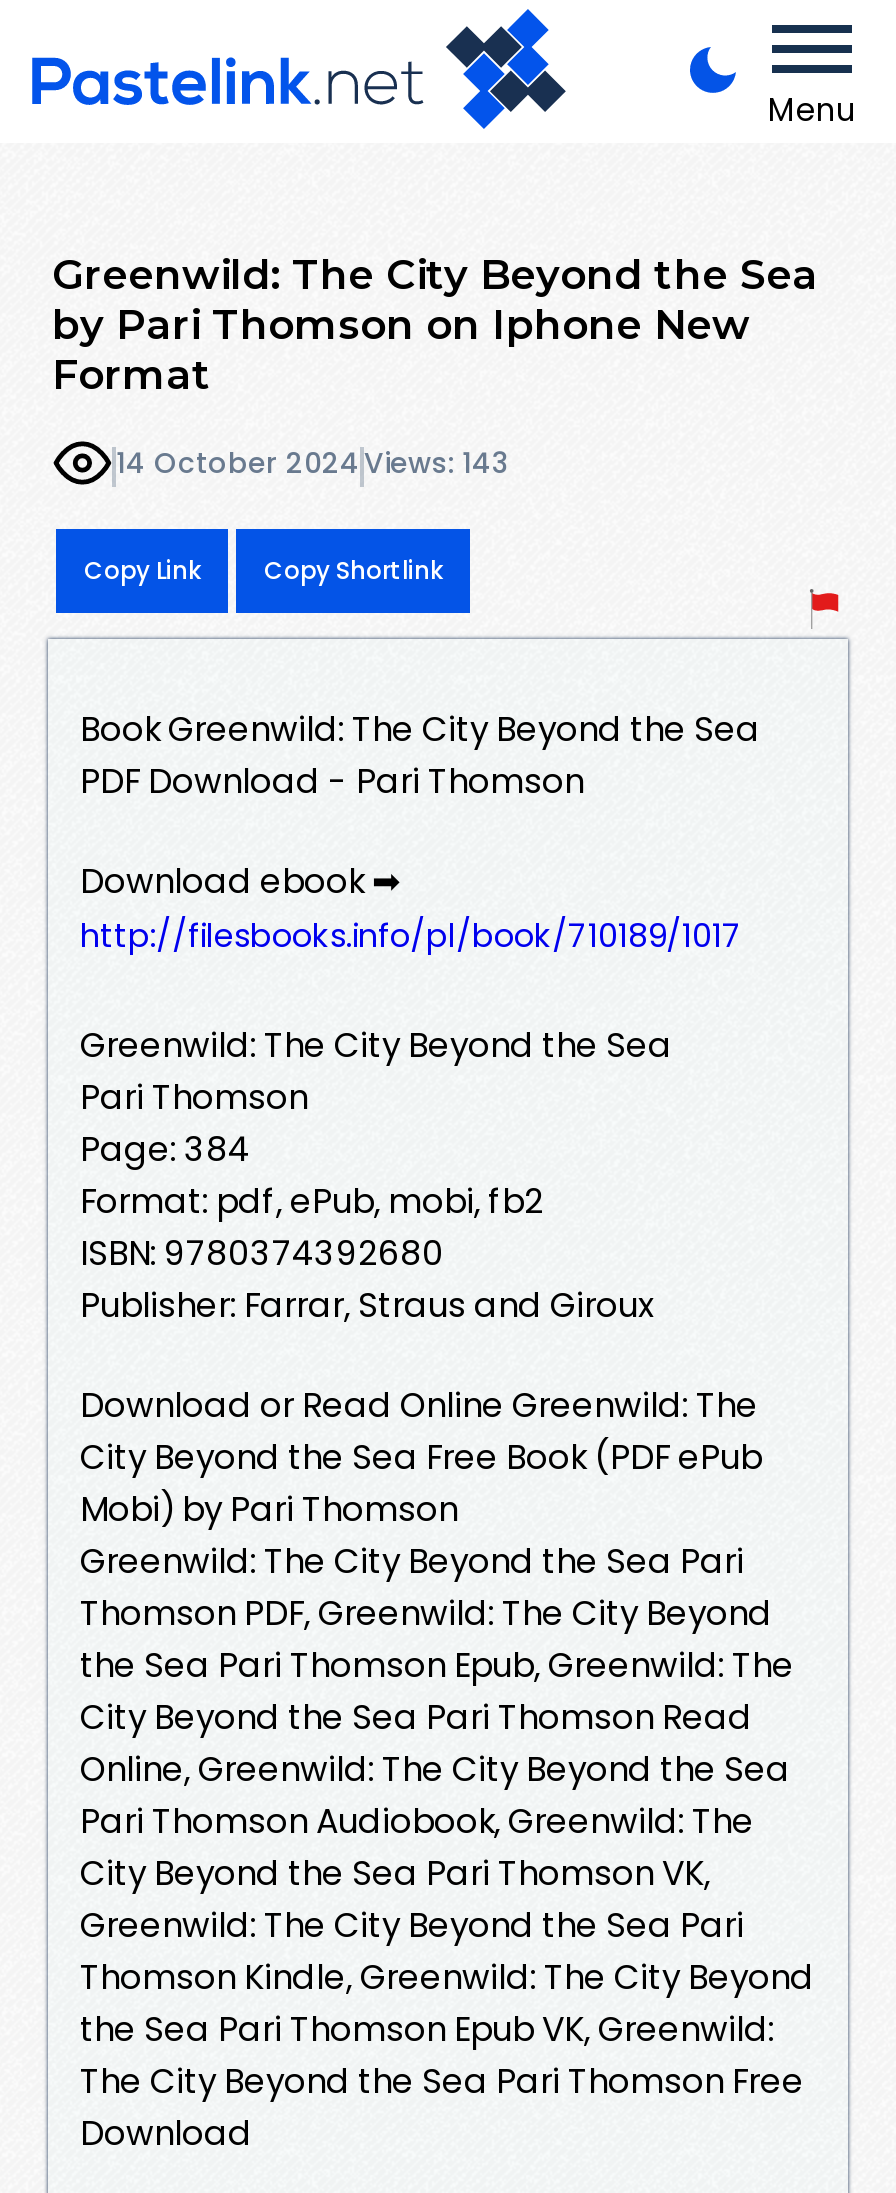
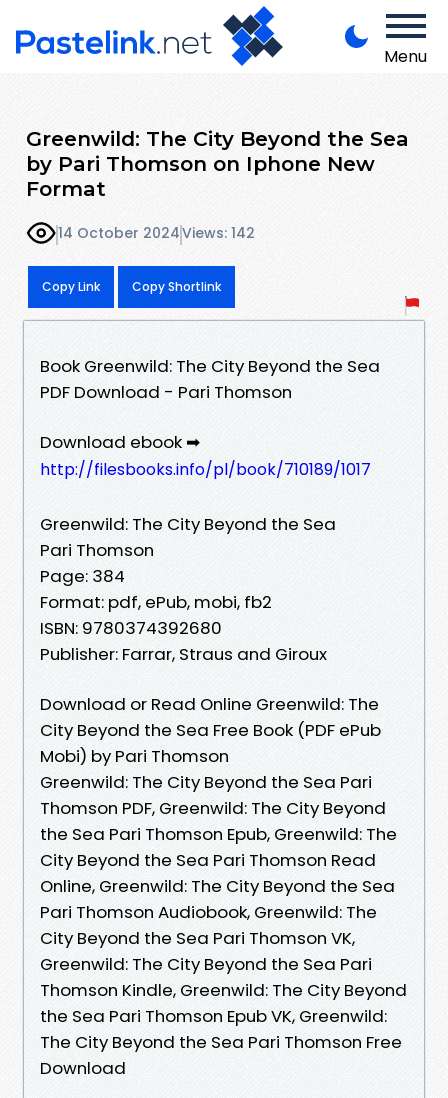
- 14 October 2024 Views: 143
+ 14 October 2024 Views: 142
